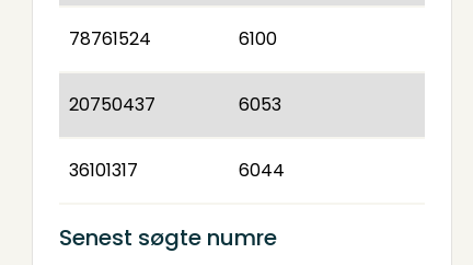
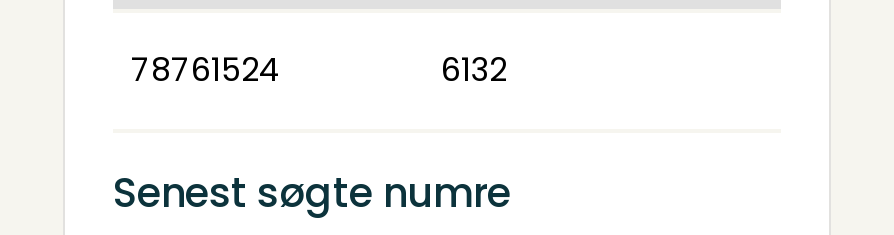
- 6100
- 20750437
- 6053
- 36101317
- 6044
+ 6132
